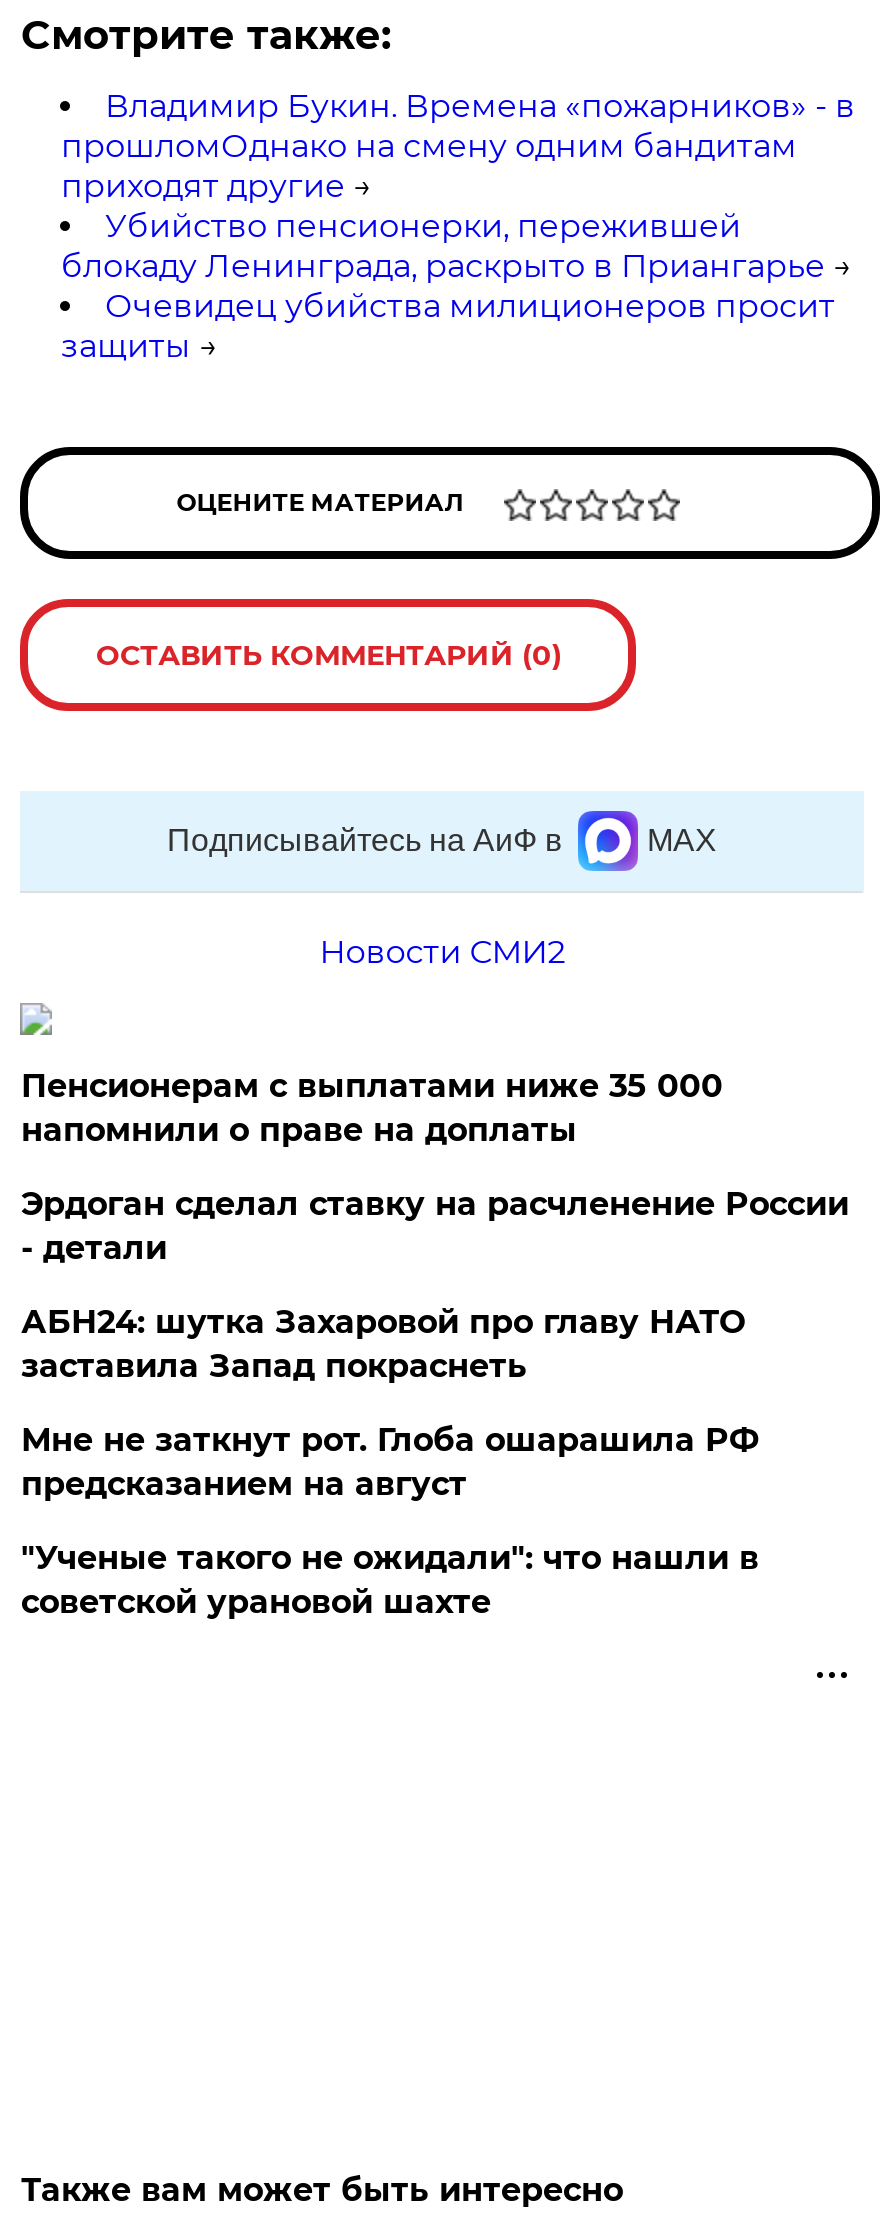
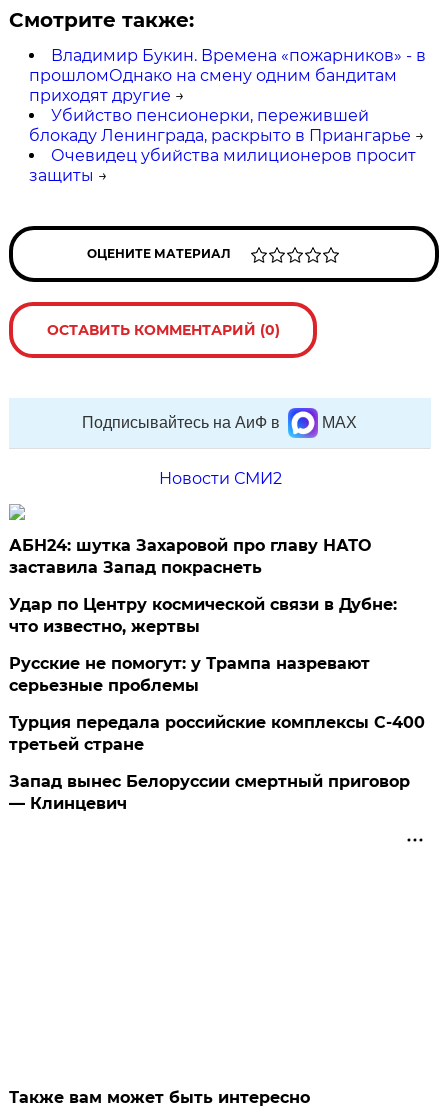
- Пенсионерам с выплатами ниже 35 000
- напомнили о праве на доплаты
- Эрдоган сделал ставку на расчленение России
- - детали

moved up: АБН24: шутка Захаровой про главу НАТО | заставила Запад покраснеть

- Мне не заткнут рот. Глоба ошарашила РФ
- предсказанием на август
- "Ученые такого не ожидали": что нашли в
- советской урановой шахте
+ Удар по Центру космической связи в Дубне:
+ что известно, жертвы
+ Русские не помогут: у Трампа назревают
+ серьезные проблемы
+ Турция передала российские комплексы С-400
+ третьей стране
+ Запад вынес Белоруссии смертный приговор
+ — Клинцевич
